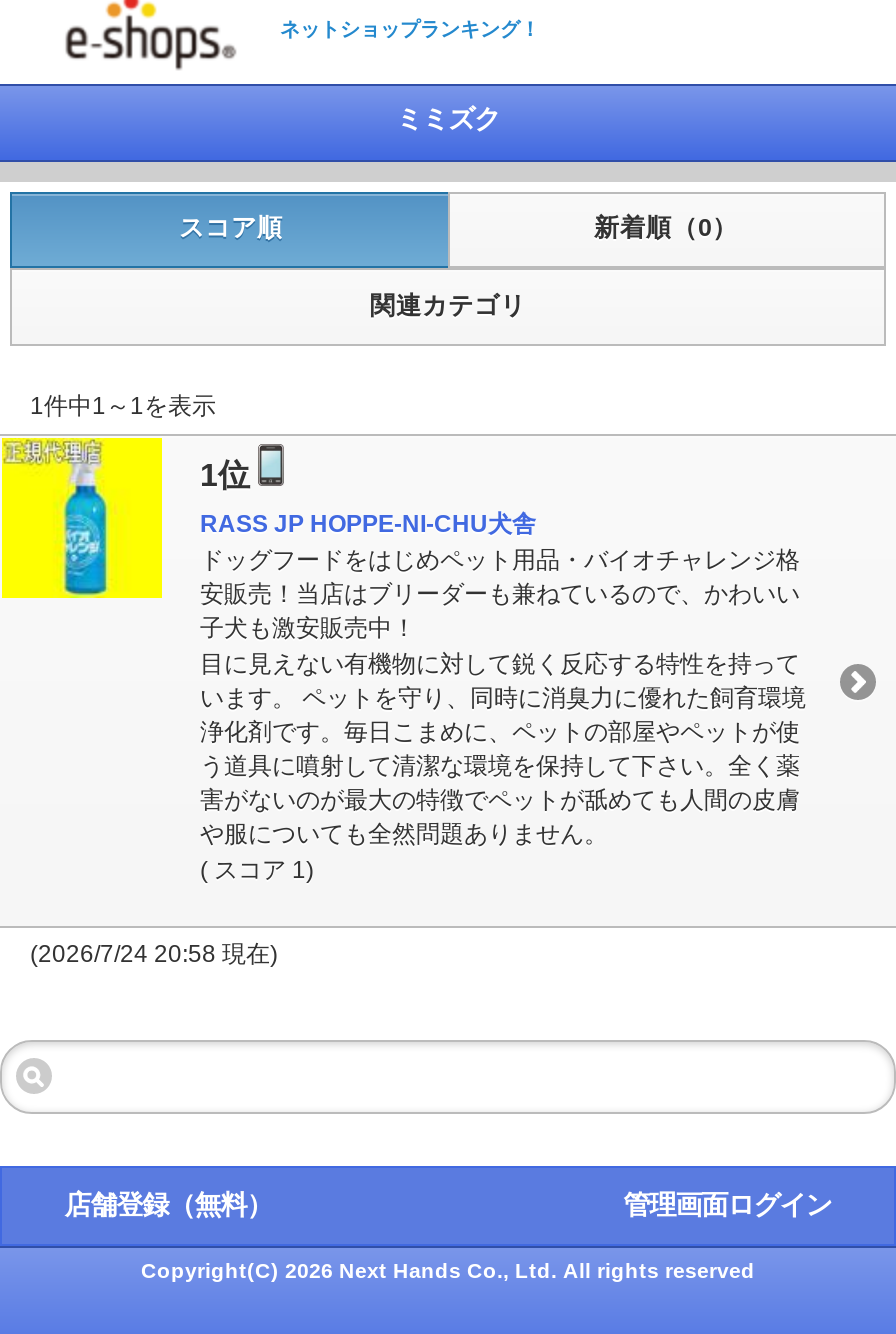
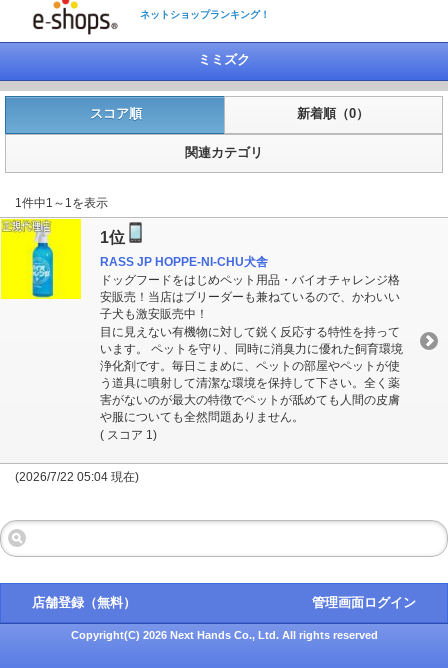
- (2026/7/24 20:58 現在)
+ (2026/7/22 05:04 現在)
